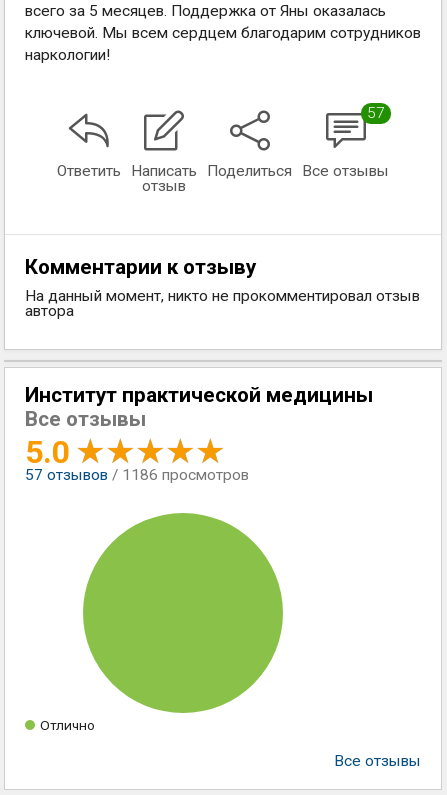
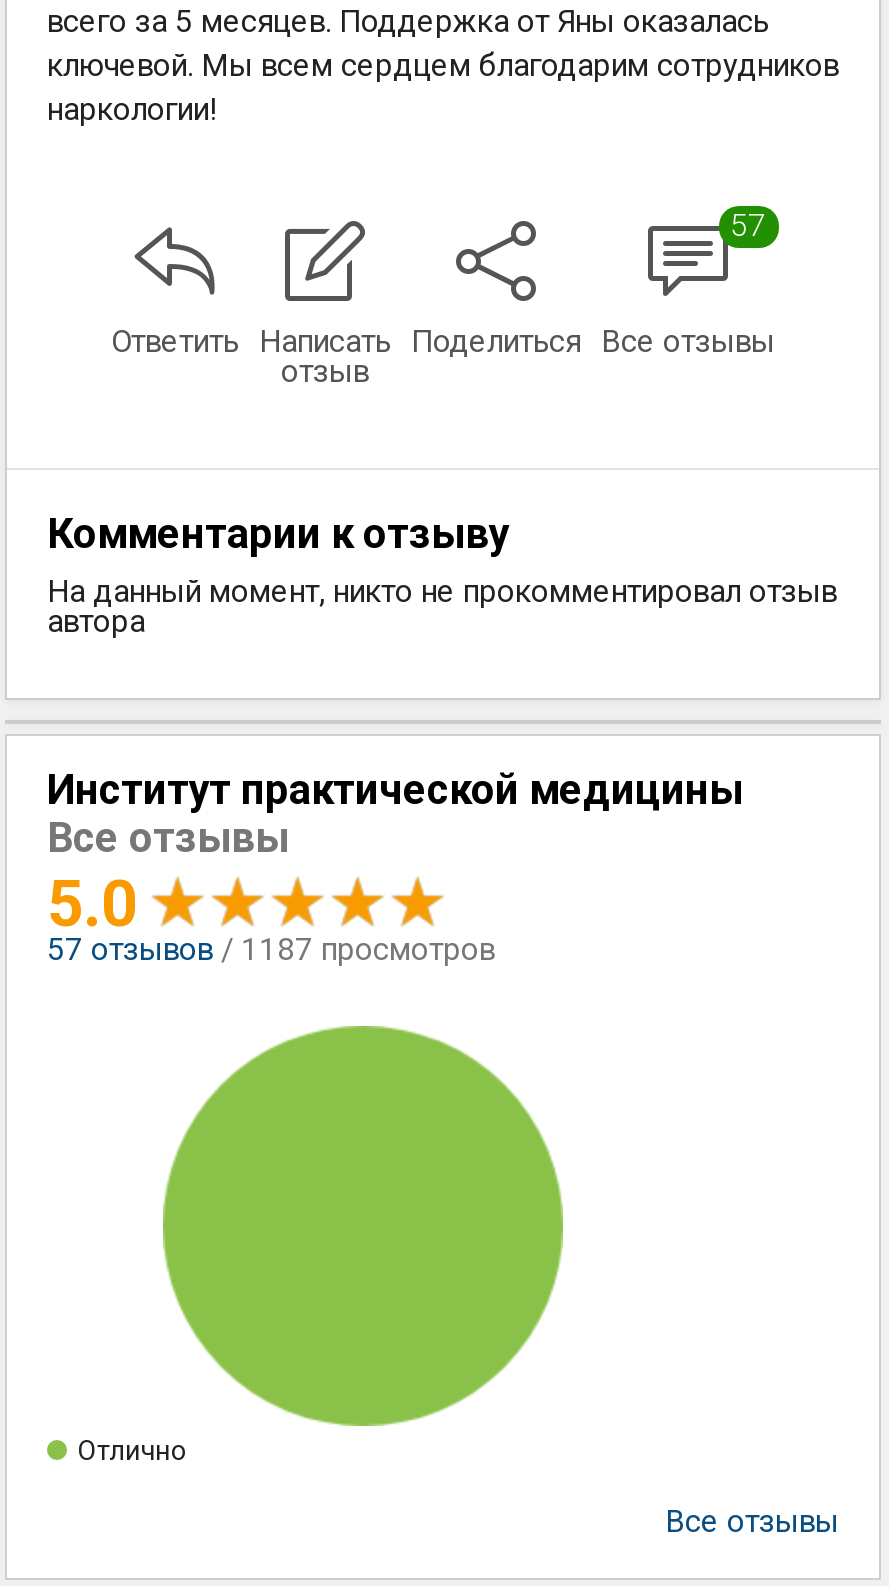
- 57 отзывов / 1186 просмотров
+ 57 отзывов / 1187 просмотров
